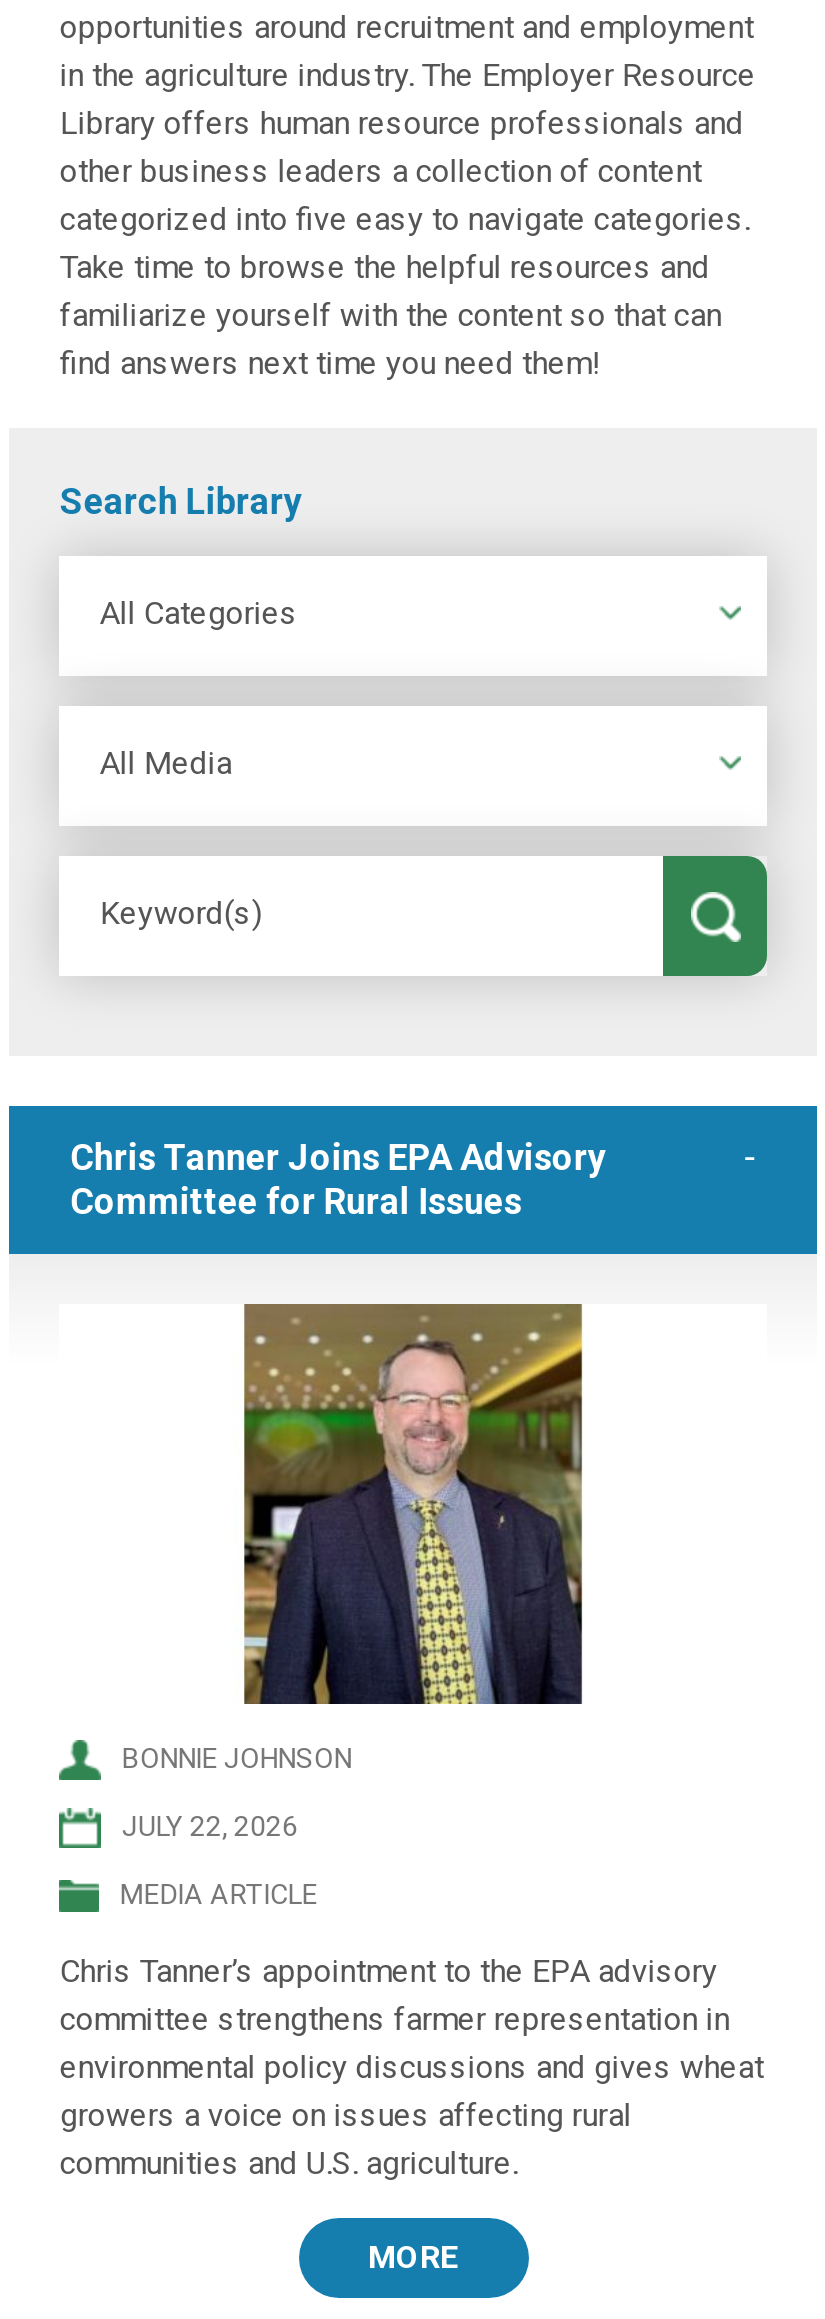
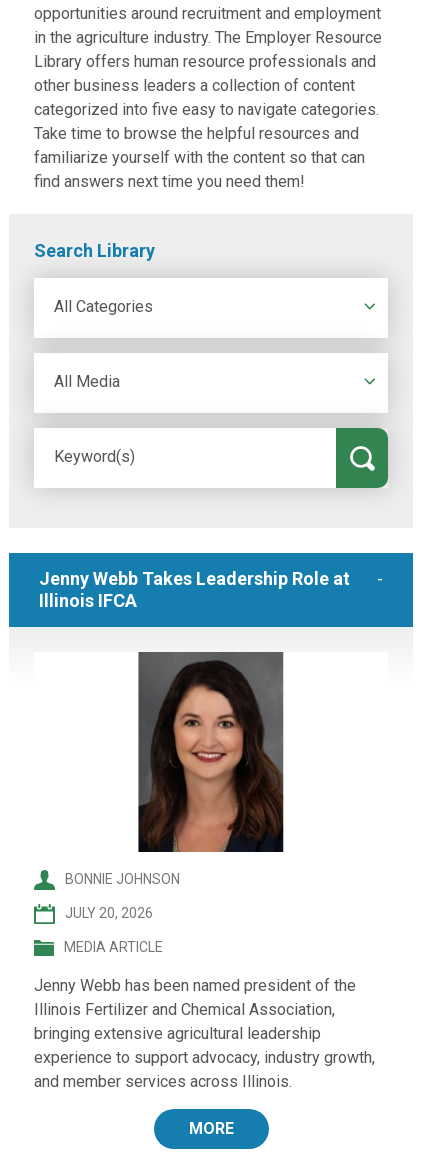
- Chris Tanner Joins EPA Advisory
- Committee for Rural Issues
+ Jenny Webb Takes Leadership Role at
+ Illinois IFCA

- [image]
+ [image]

- JULY 22, 2026
+ JULY 20, 2026

- Chris Tanner’s appointment to the EPA advisory
- committee strengthens farmer representation in
- environmental policy discussions and gives wheat
- growers a voice on issues affecting rural
- communities and U.S. agriculture.
+ Jenny Webb has been named president of the
+ Illinois Fertilizer and Chemical Association,
+ bringing extensive agricultural leadership
+ experience to support advocacy, industry growth,
+ and member services across Illinois.
